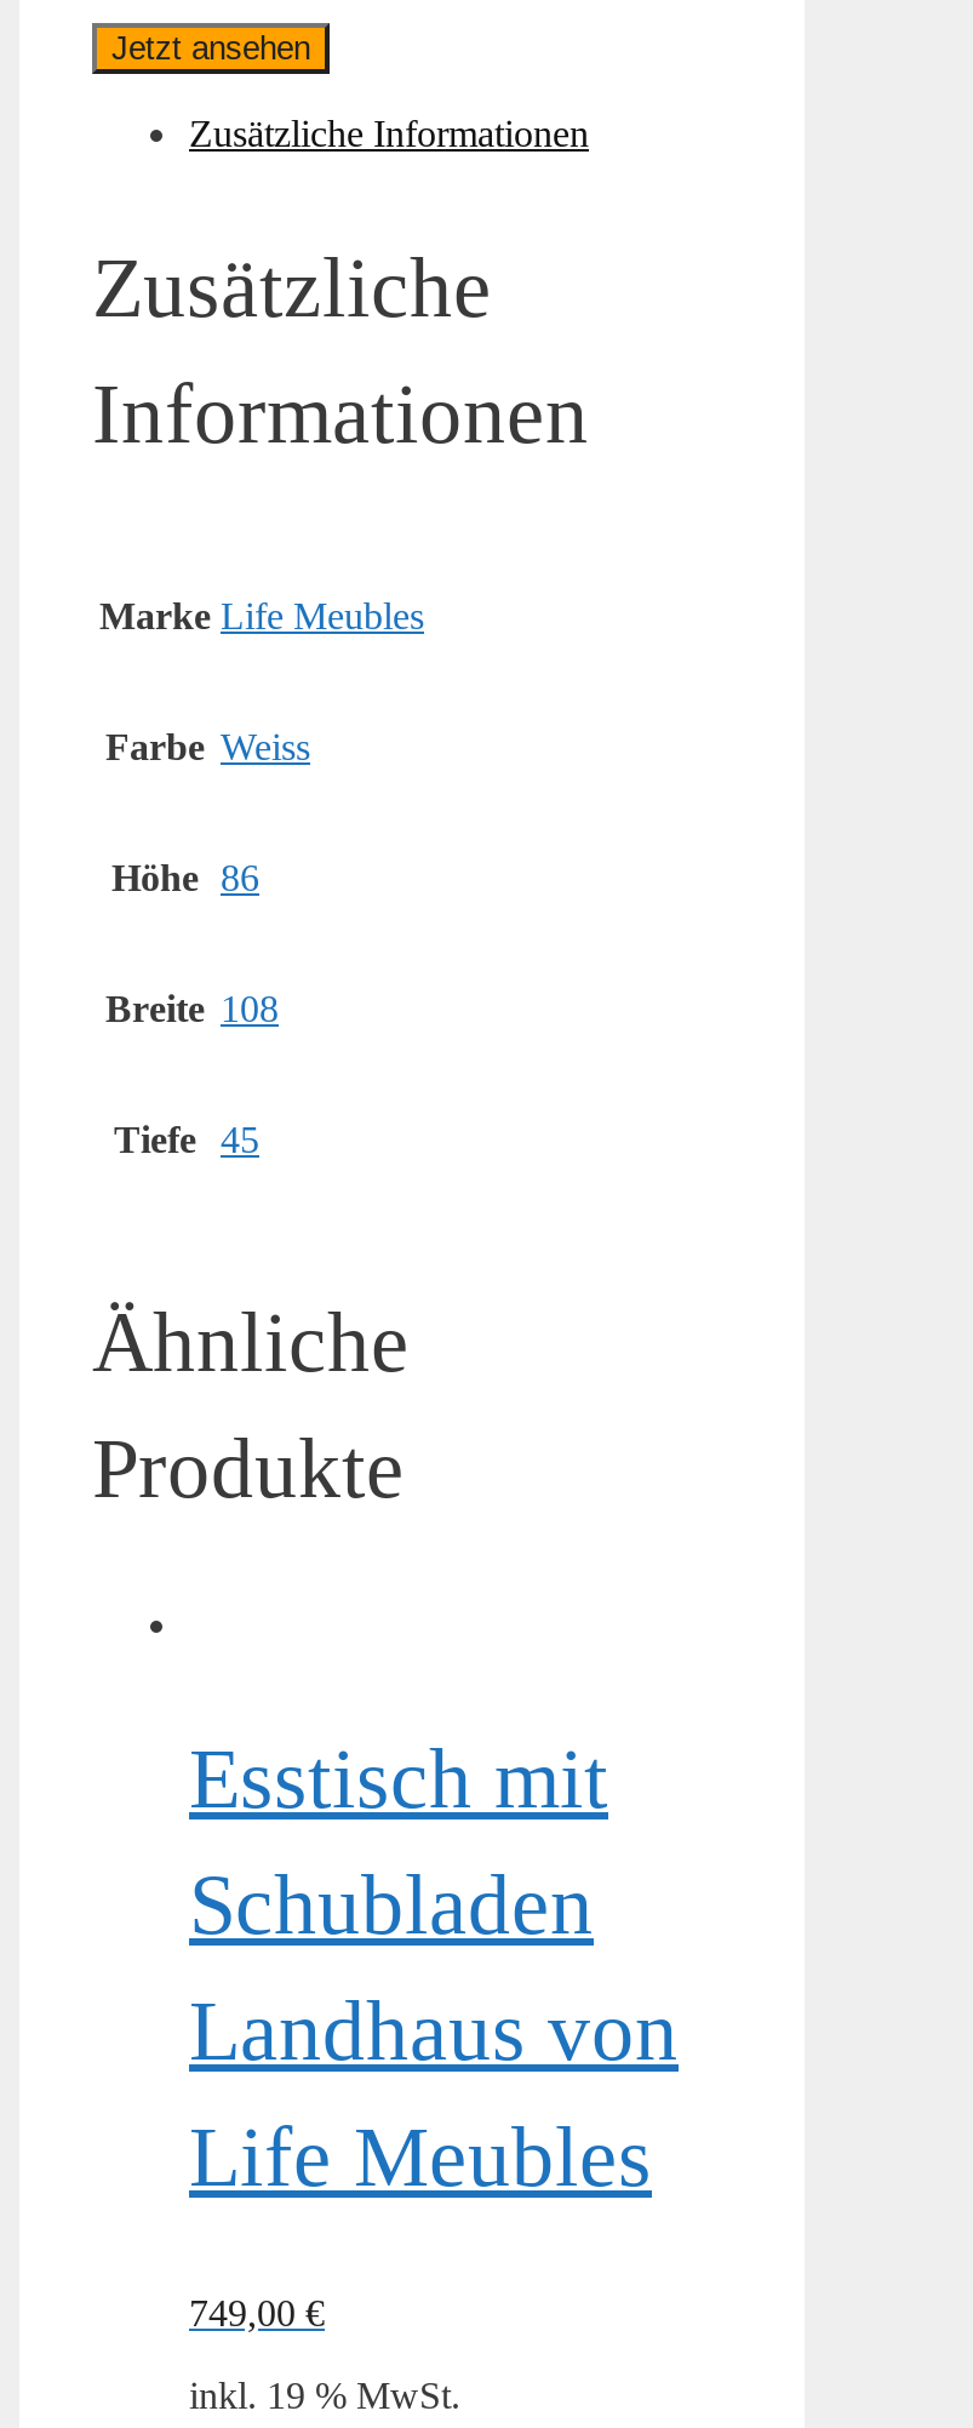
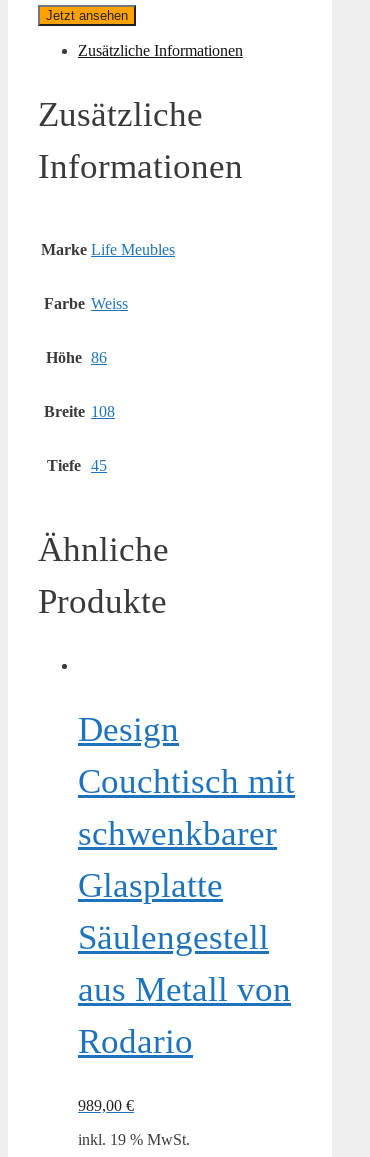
- Esstisch mit
- Schubladen
- Landhaus von
- Life Meubles
+ Design
+ Couchtisch mit
+ schwenkbarer
+ Glasplatte
+ Säulengestell
+ aus Metall von
+ Rodario

- 749,00 €
+ 989,00 €
